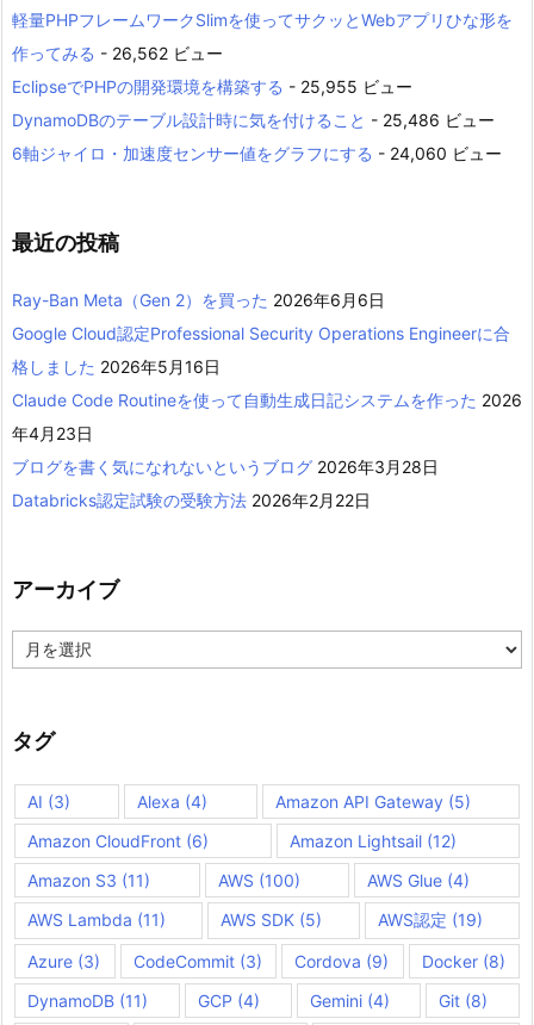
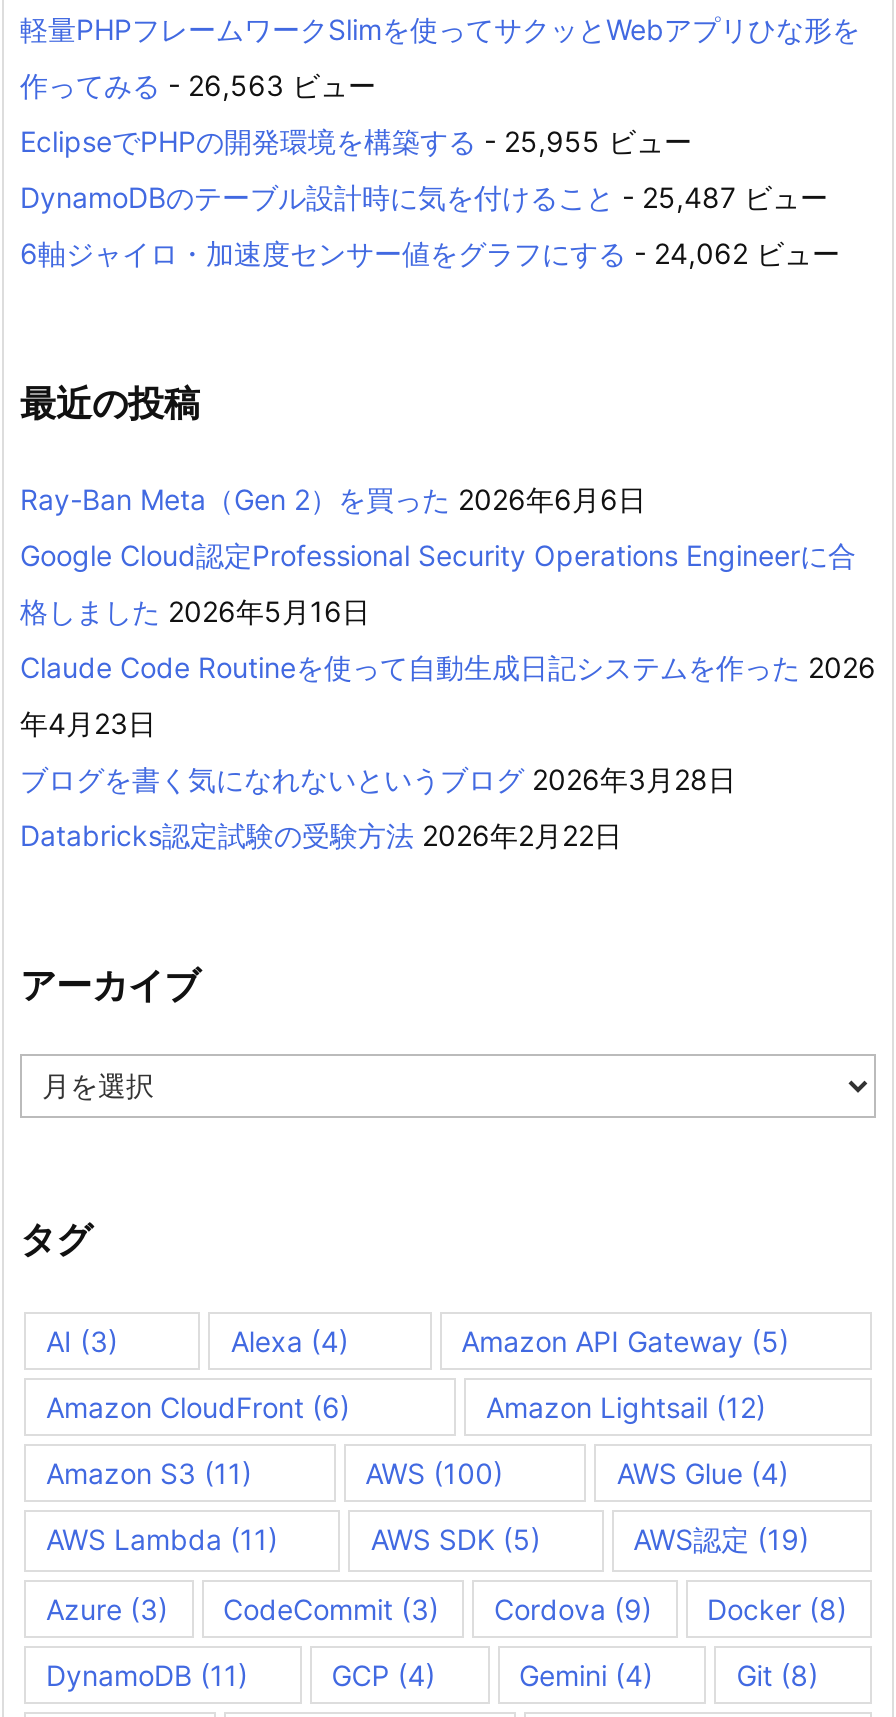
- 作ってみる- 26,562 ビュー
+ 作ってみる- 26,563 ビュー

- DynamoDBのテーブル設計時に気を付けること- 25,486 ビュー
+ DynamoDBのテーブル設計時に気を付けること- 25,487 ビュー

- 6軸ジャイロ・加速度センサー値をグラフにする- 24,060 ビュー
+ 6軸ジャイロ・加速度センサー値をグラフにする- 24,062 ビュー
